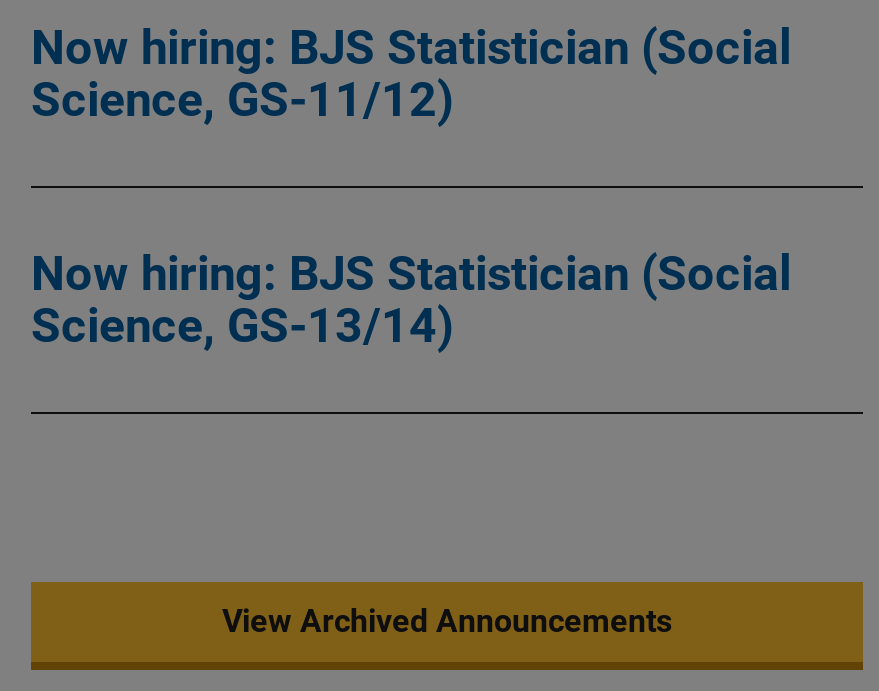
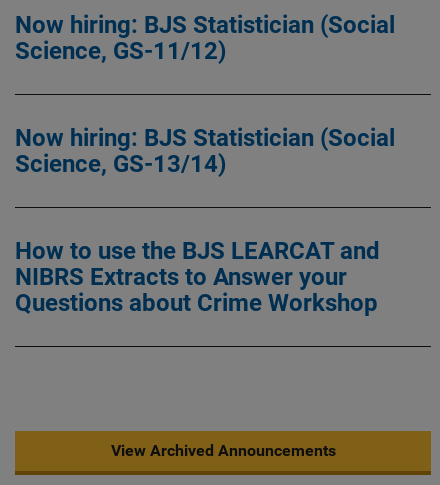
+ How to use the BJS LEARCAT and
+ NIBRS Extracts to Answer your
+ Questions about Crime Workshop
